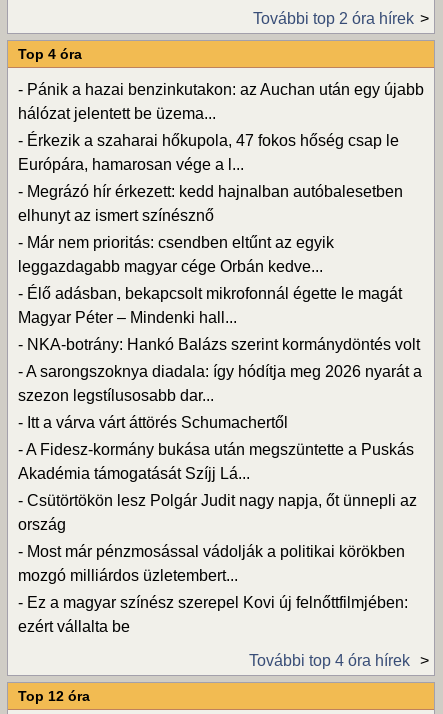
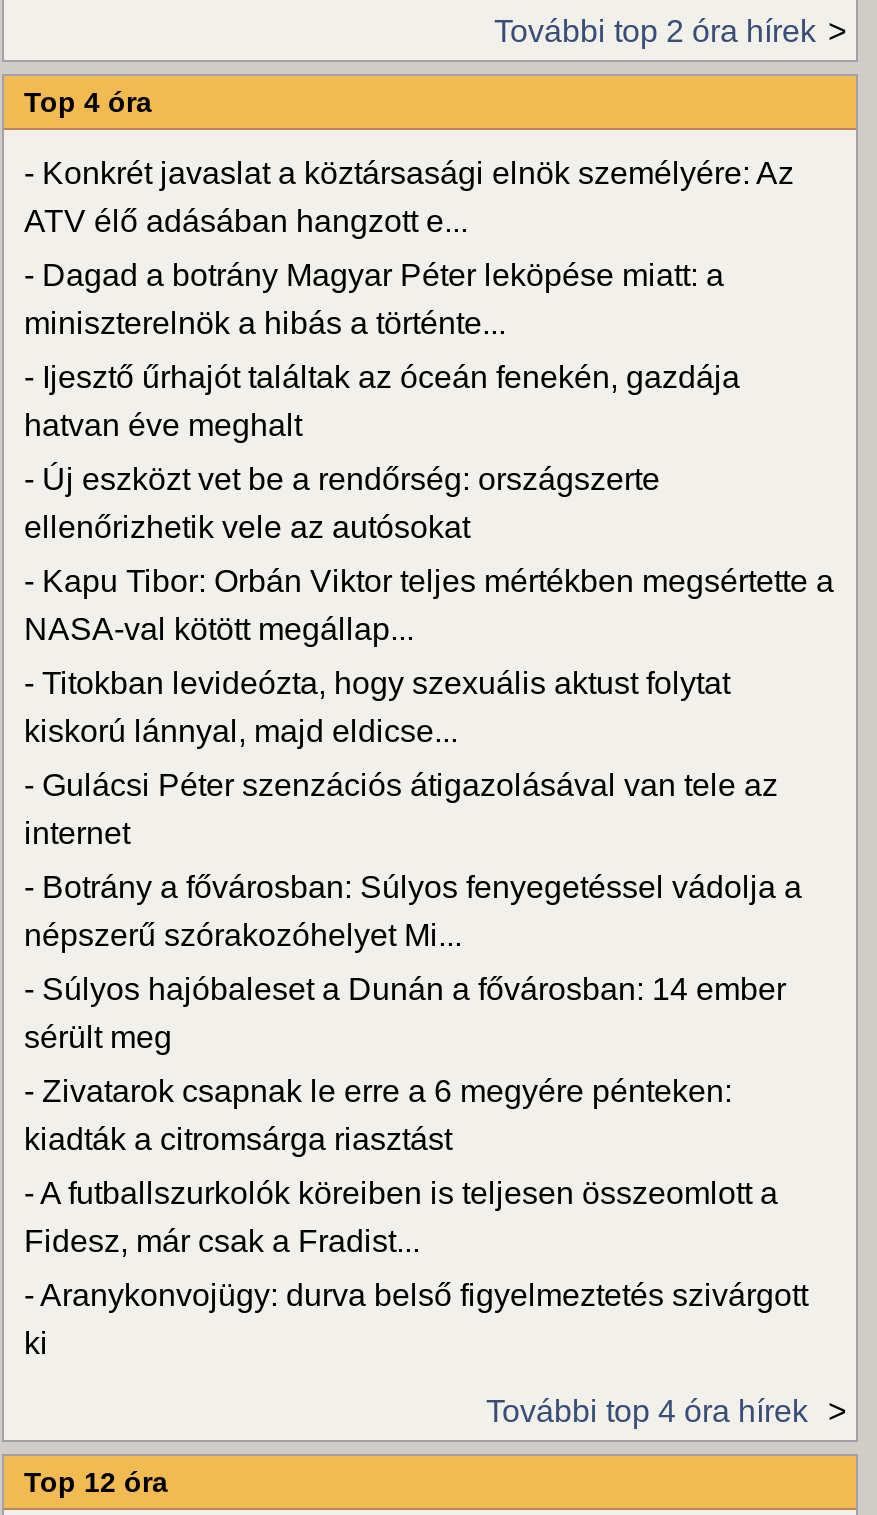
- - Pánik a hazai benzinkutakon: az Auchan után egy újabb
- hálózat jelentett be üzema...
+ - Konkrét javaslat a köztársasági elnök személyére: Az
+ ATV élő adásában hangzott e...

- - Érkezik a szaharai hőkupola, 47 fokos hőség csap le
- Európára, hamarosan vége a l...
+ - Dagad a botrány Magyar Péter leköpése miatt: a
+ miniszterelnök a hibás a történte...

- - Megrázó hír érkezett: kedd hajnalban autóbalesetben
- elhunyt az ismert színésznő
+ - Ijesztő űrhajót találtak az óceán fenekén, gazdája
+ hatvan éve meghalt

- - Már nem prioritás: csendben eltűnt az egyik
- leggazdagabb magyar cége Orbán kedve...
+ - Új eszközt vet be a rendőrség: országszerte
+ ellenőrizhetik vele az autósokat

- - Élő adásban, bekapcsolt mikrofonnál égette le magát
- Magyar Péter – Mindenki hall...
+ - Kapu Tibor: Orbán Viktor teljes mértékben megsértette a
+ NASA-val kötött megállap...

- - NKA-botrány: Hankó Balázs szerint kormánydöntés volt
+ - Titokban levideózta, hogy szexuális aktust folytat
+ kiskorú lánnyal, majd eldicse...

- - A sarongszoknya diadala: így hódítja meg 2026 nyarát a
- szezon legstílusosabb dar...
+ - Gulácsi Péter szenzációs átigazolásával van tele az
+ internet

- - Itt a várva várt áttörés Schumachertől
+ - Botrány a fővárosban: Súlyos fenyegetéssel vádolja a
+ népszerű szórakozóhelyet Mi...

- - A Fidesz-kormány bukása után megszüntette a Puskás
- Akadémia támogatását Szíjj Lá...
+ - Súlyos hajóbaleset a Dunán a fővárosban: 14 ember
+ sérült meg

- - Csütörtökön lesz Polgár Judit nagy napja, őt ünnepli az
- ország
+ - Zivatarok csapnak le erre a 6 megyére pénteken:
+ kiadták a citromsárga riasztást

- - Most már pénzmosással vádolják a politikai körökben
- mozgó milliárdos üzletembert...
+ - A futballszurkolók köreiben is teljesen összeomlott a
+ Fidesz, már csak a Fradist...

- - Ez a magyar színész szerepel Kovi új felnőttfilmjében:
- ezért vállalta be
+ - Aranykonvojügy: durva belső figyelmeztetés szivárgott
+ ki
